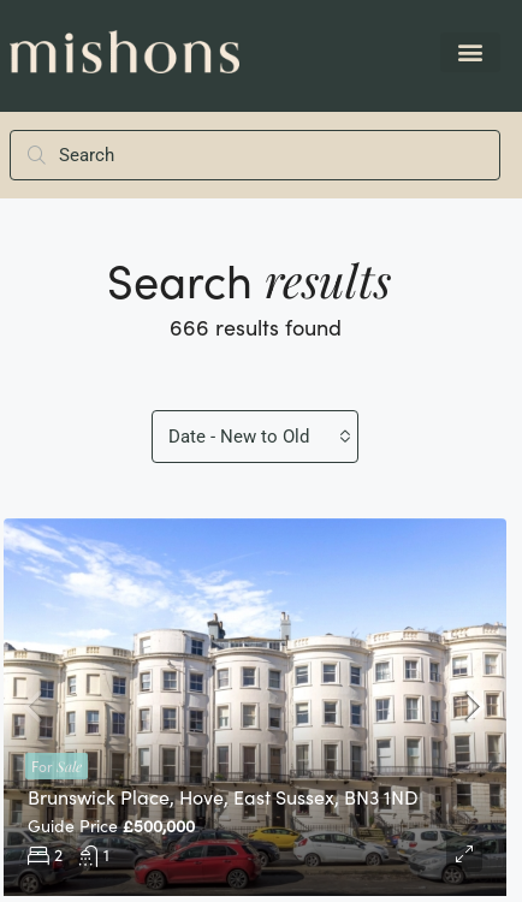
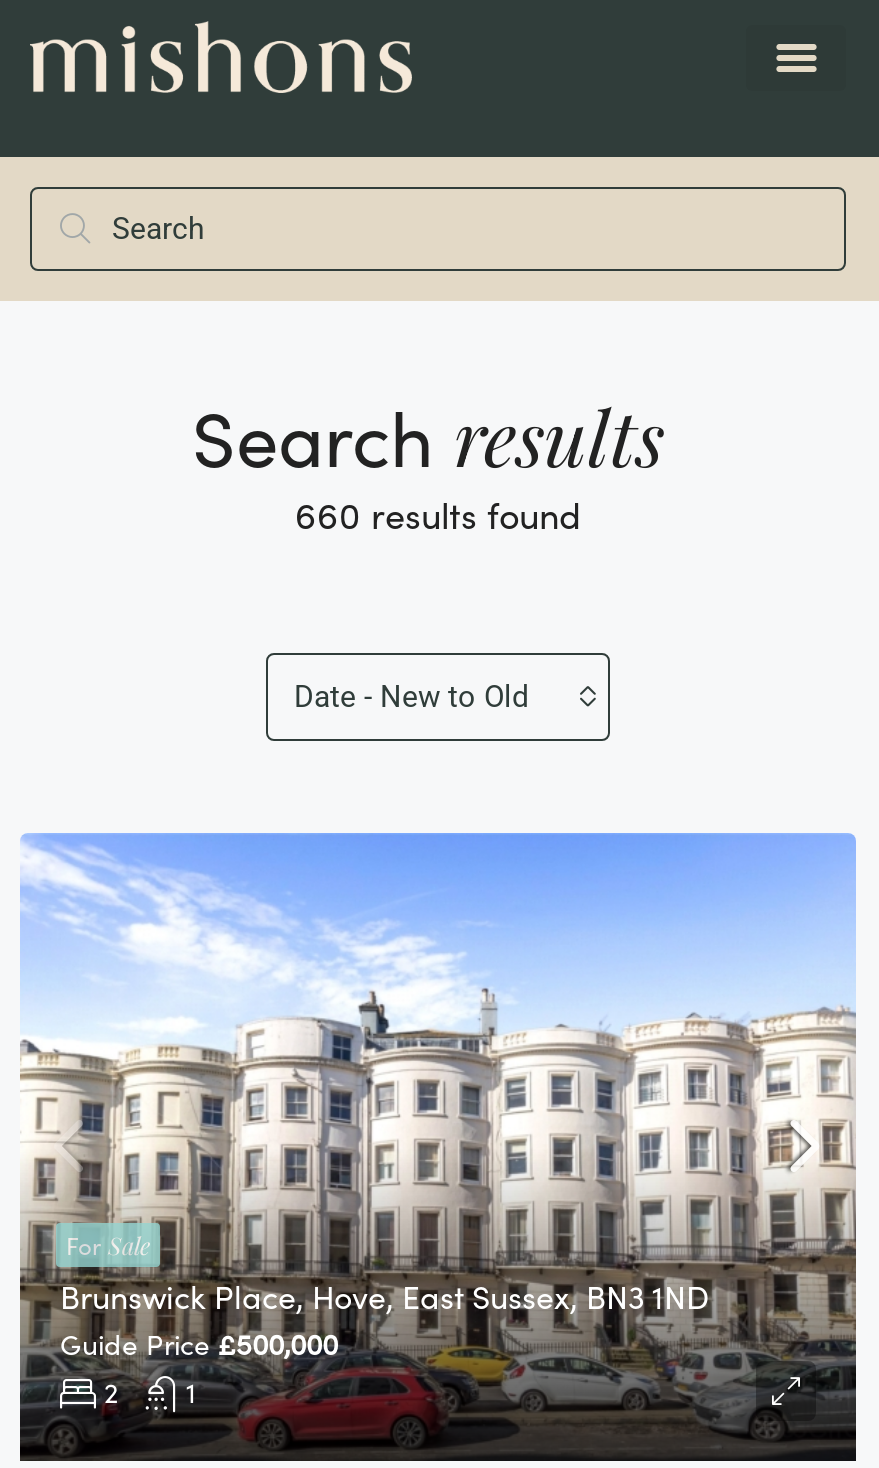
- 666 results found
+ 660 results found
